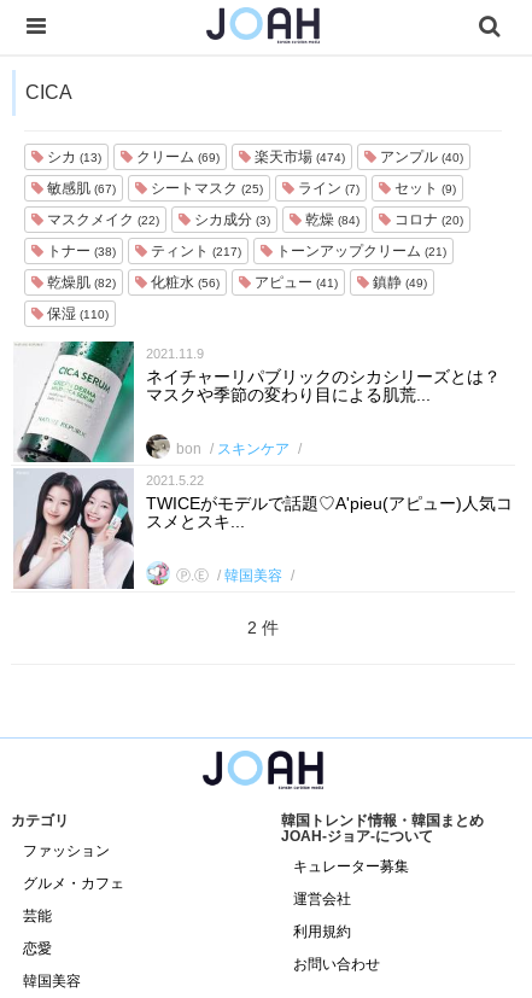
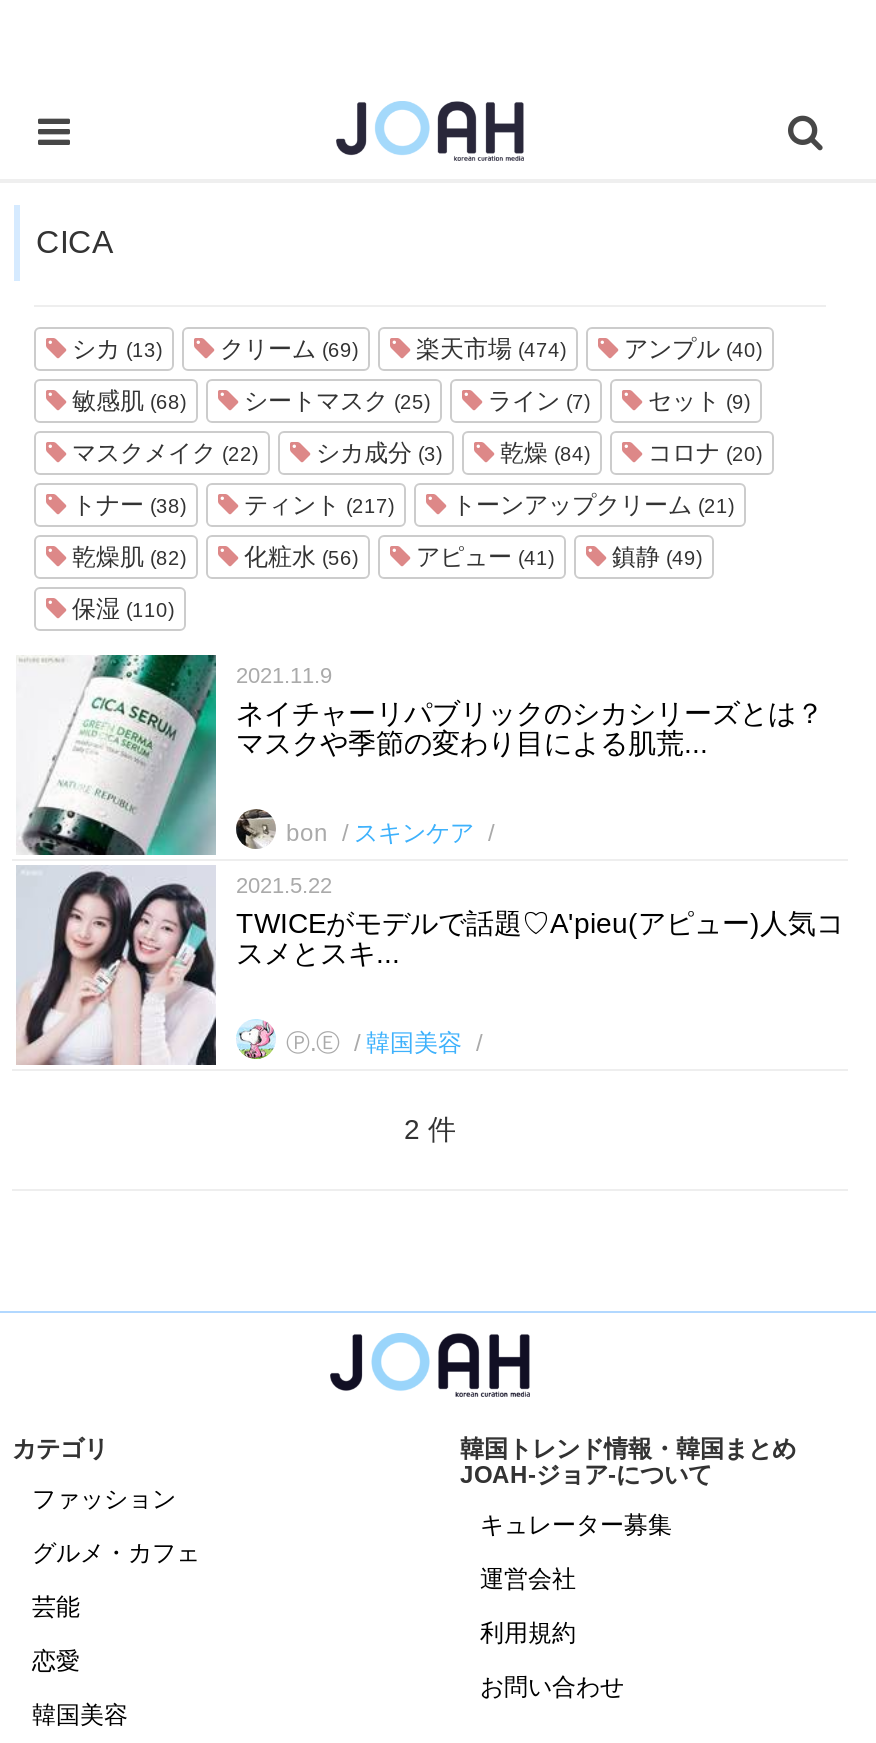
- 敏感肌(67) シートマスク(25) ライン(7) セット(9)
+ 敏感肌(68) シートマスク(25) ライン(7) セット(9)
